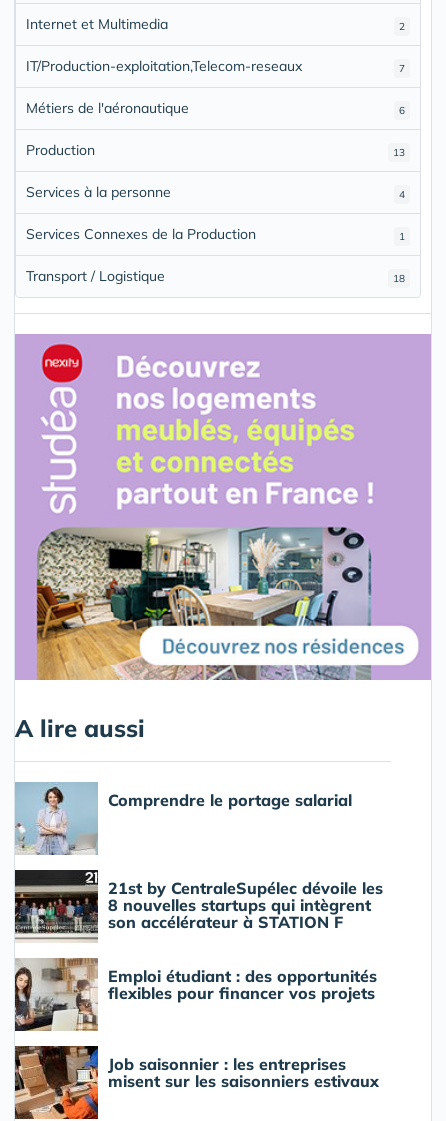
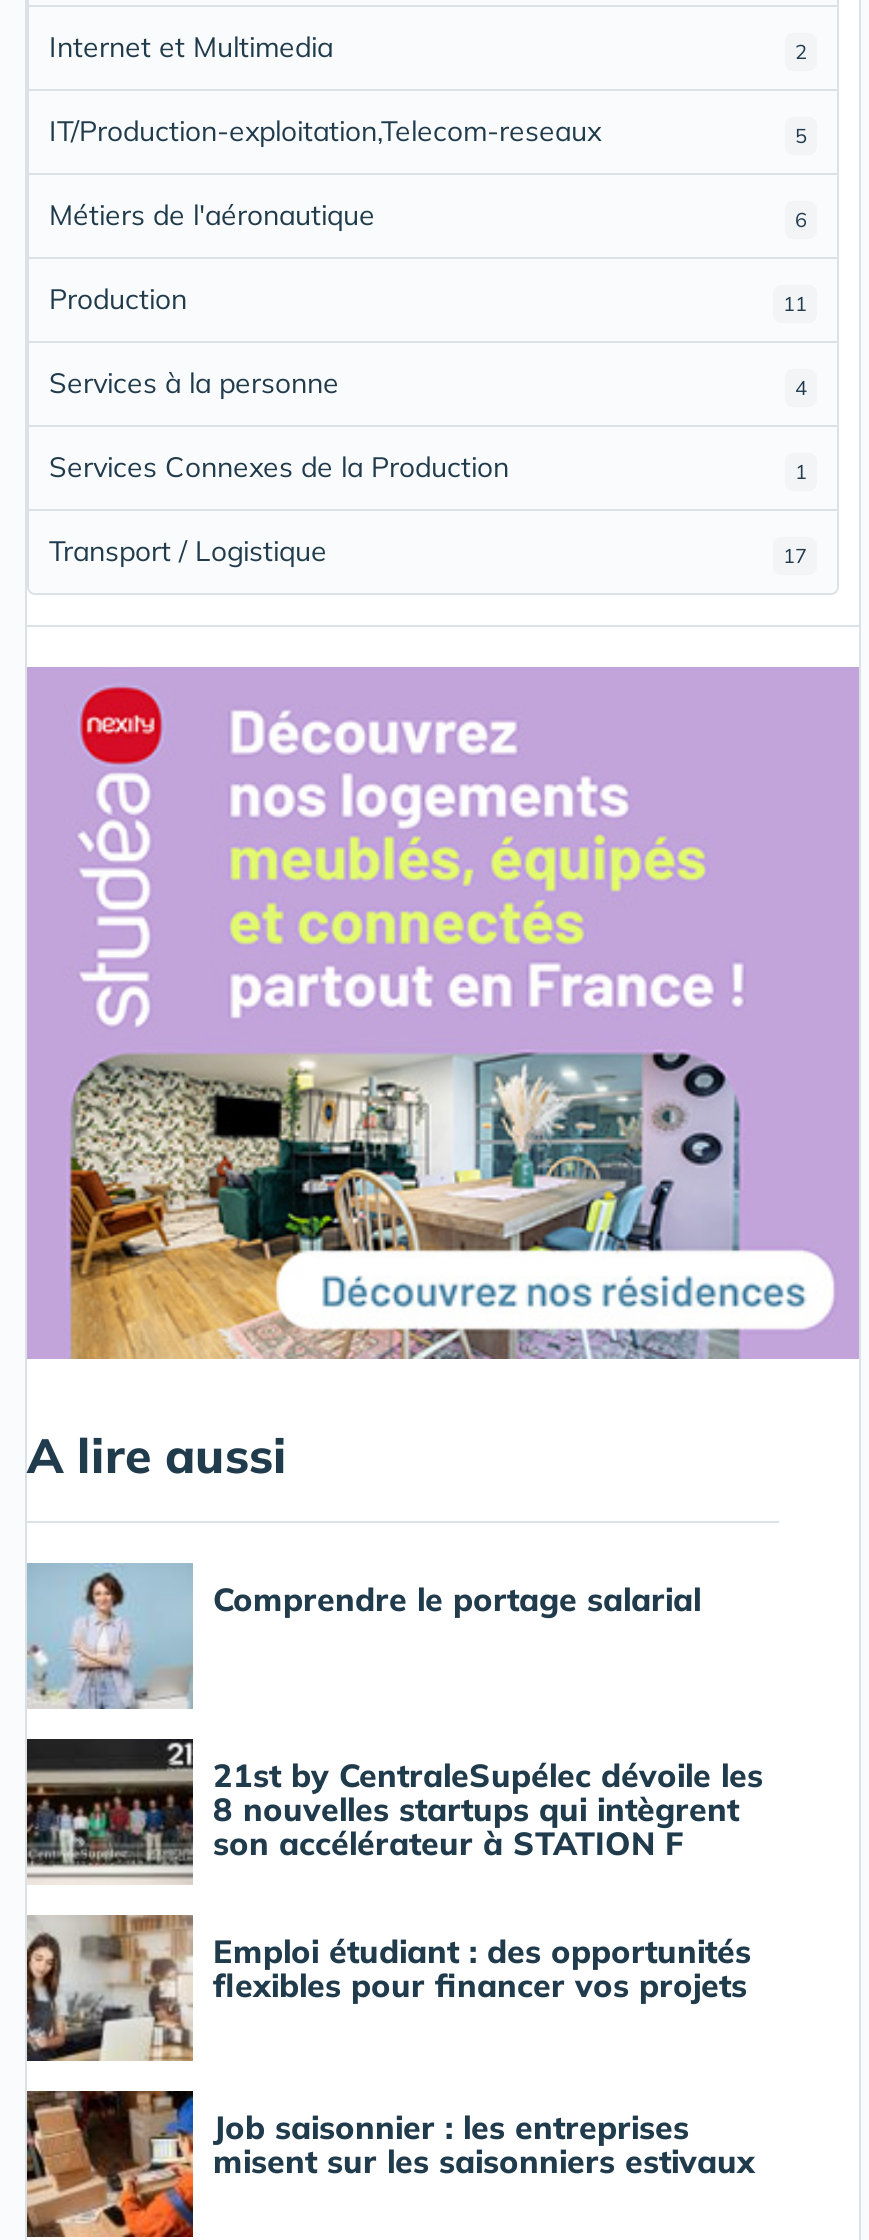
- 7
+ 5

- 13
+ 11

- 18
+ 17
